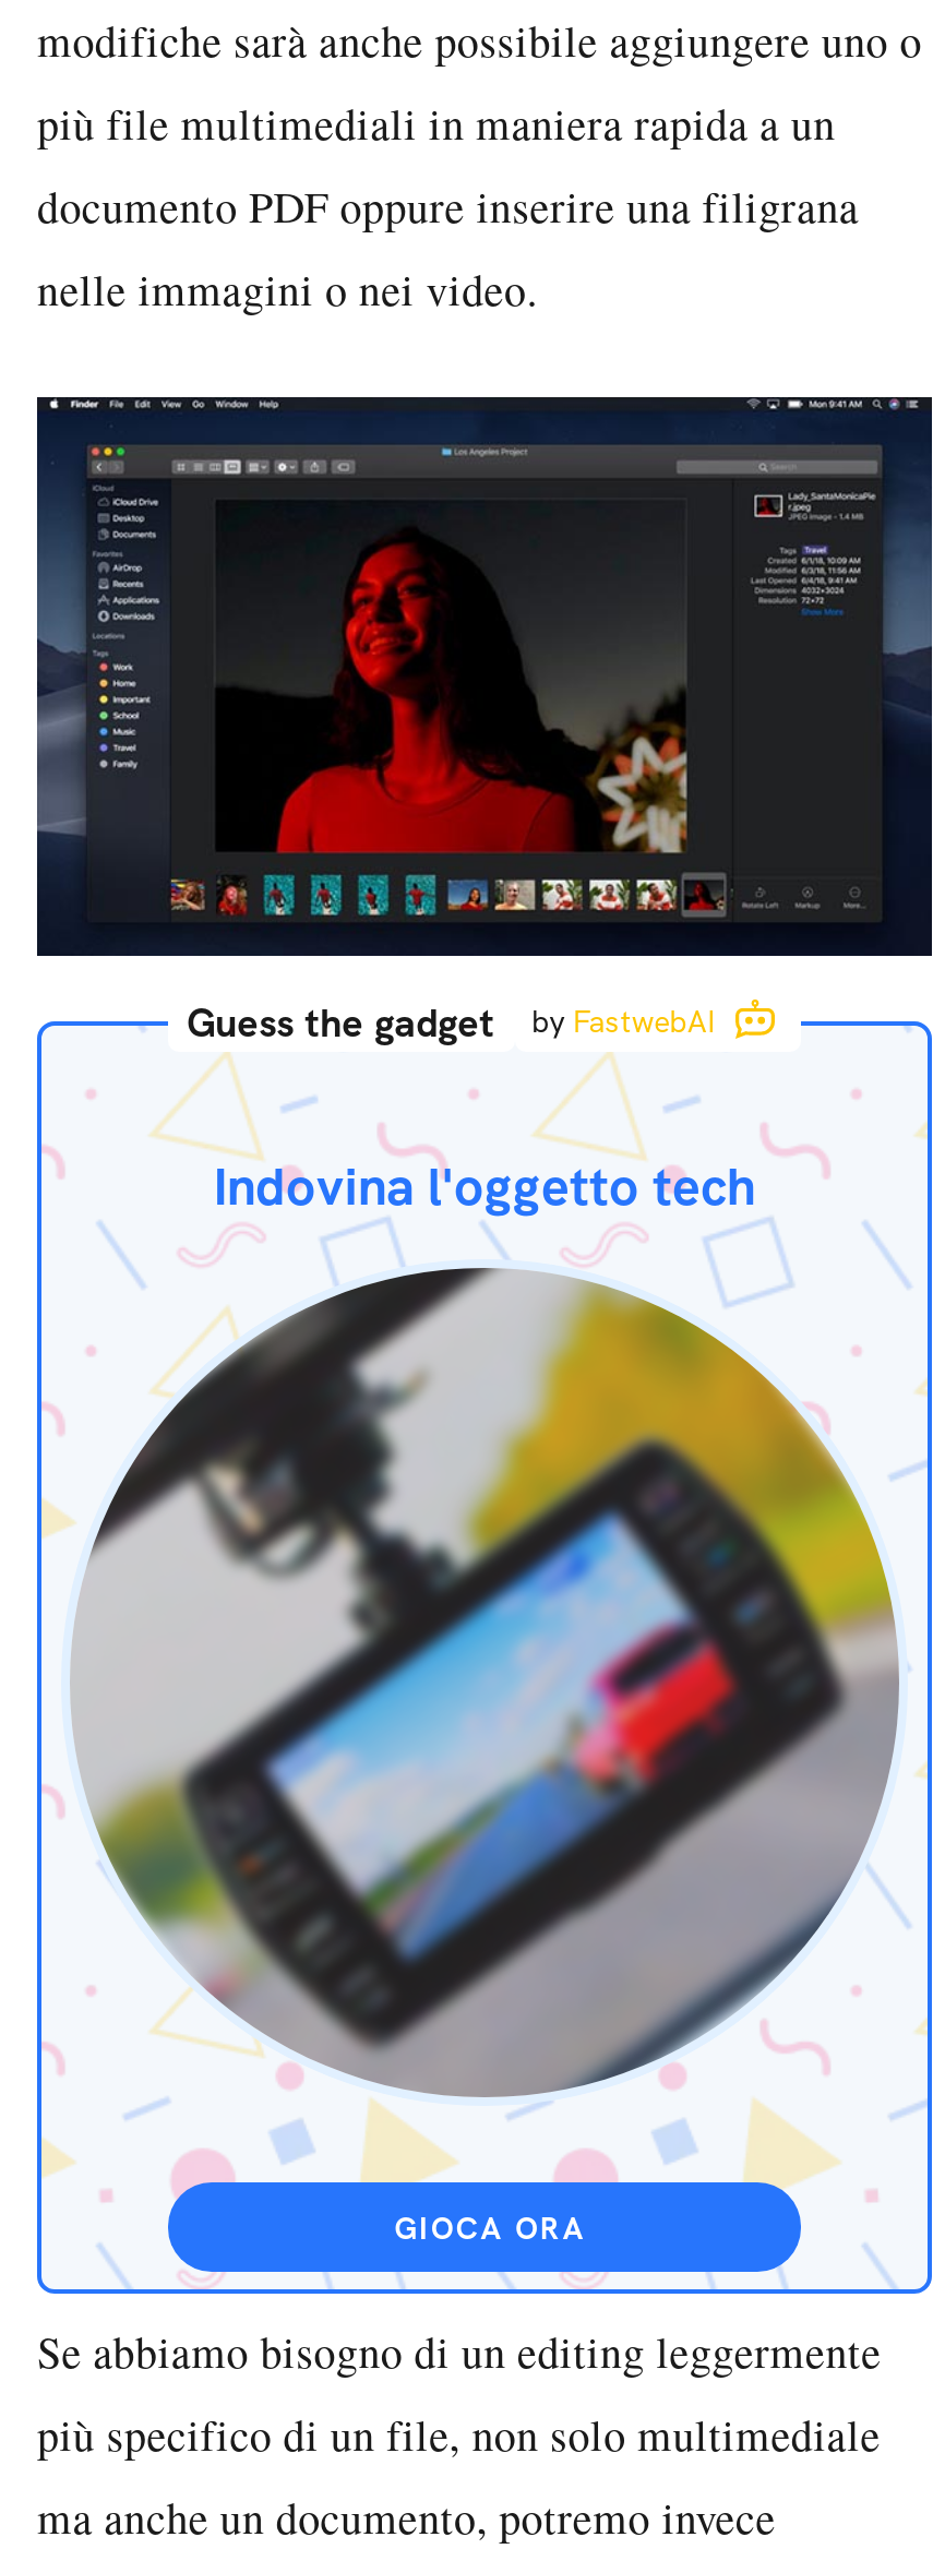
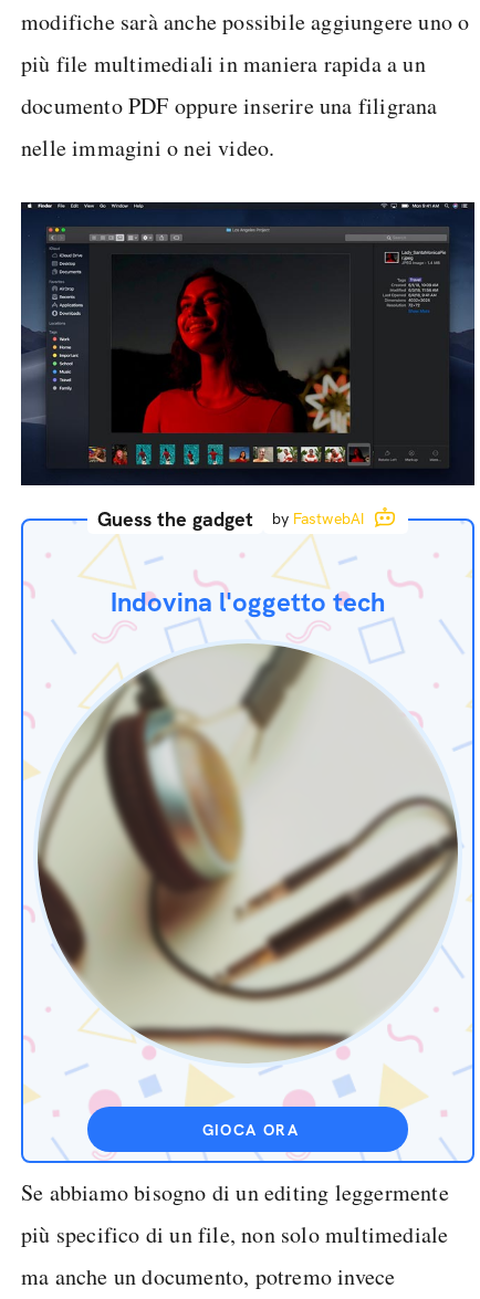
- [image]
+ [image]
